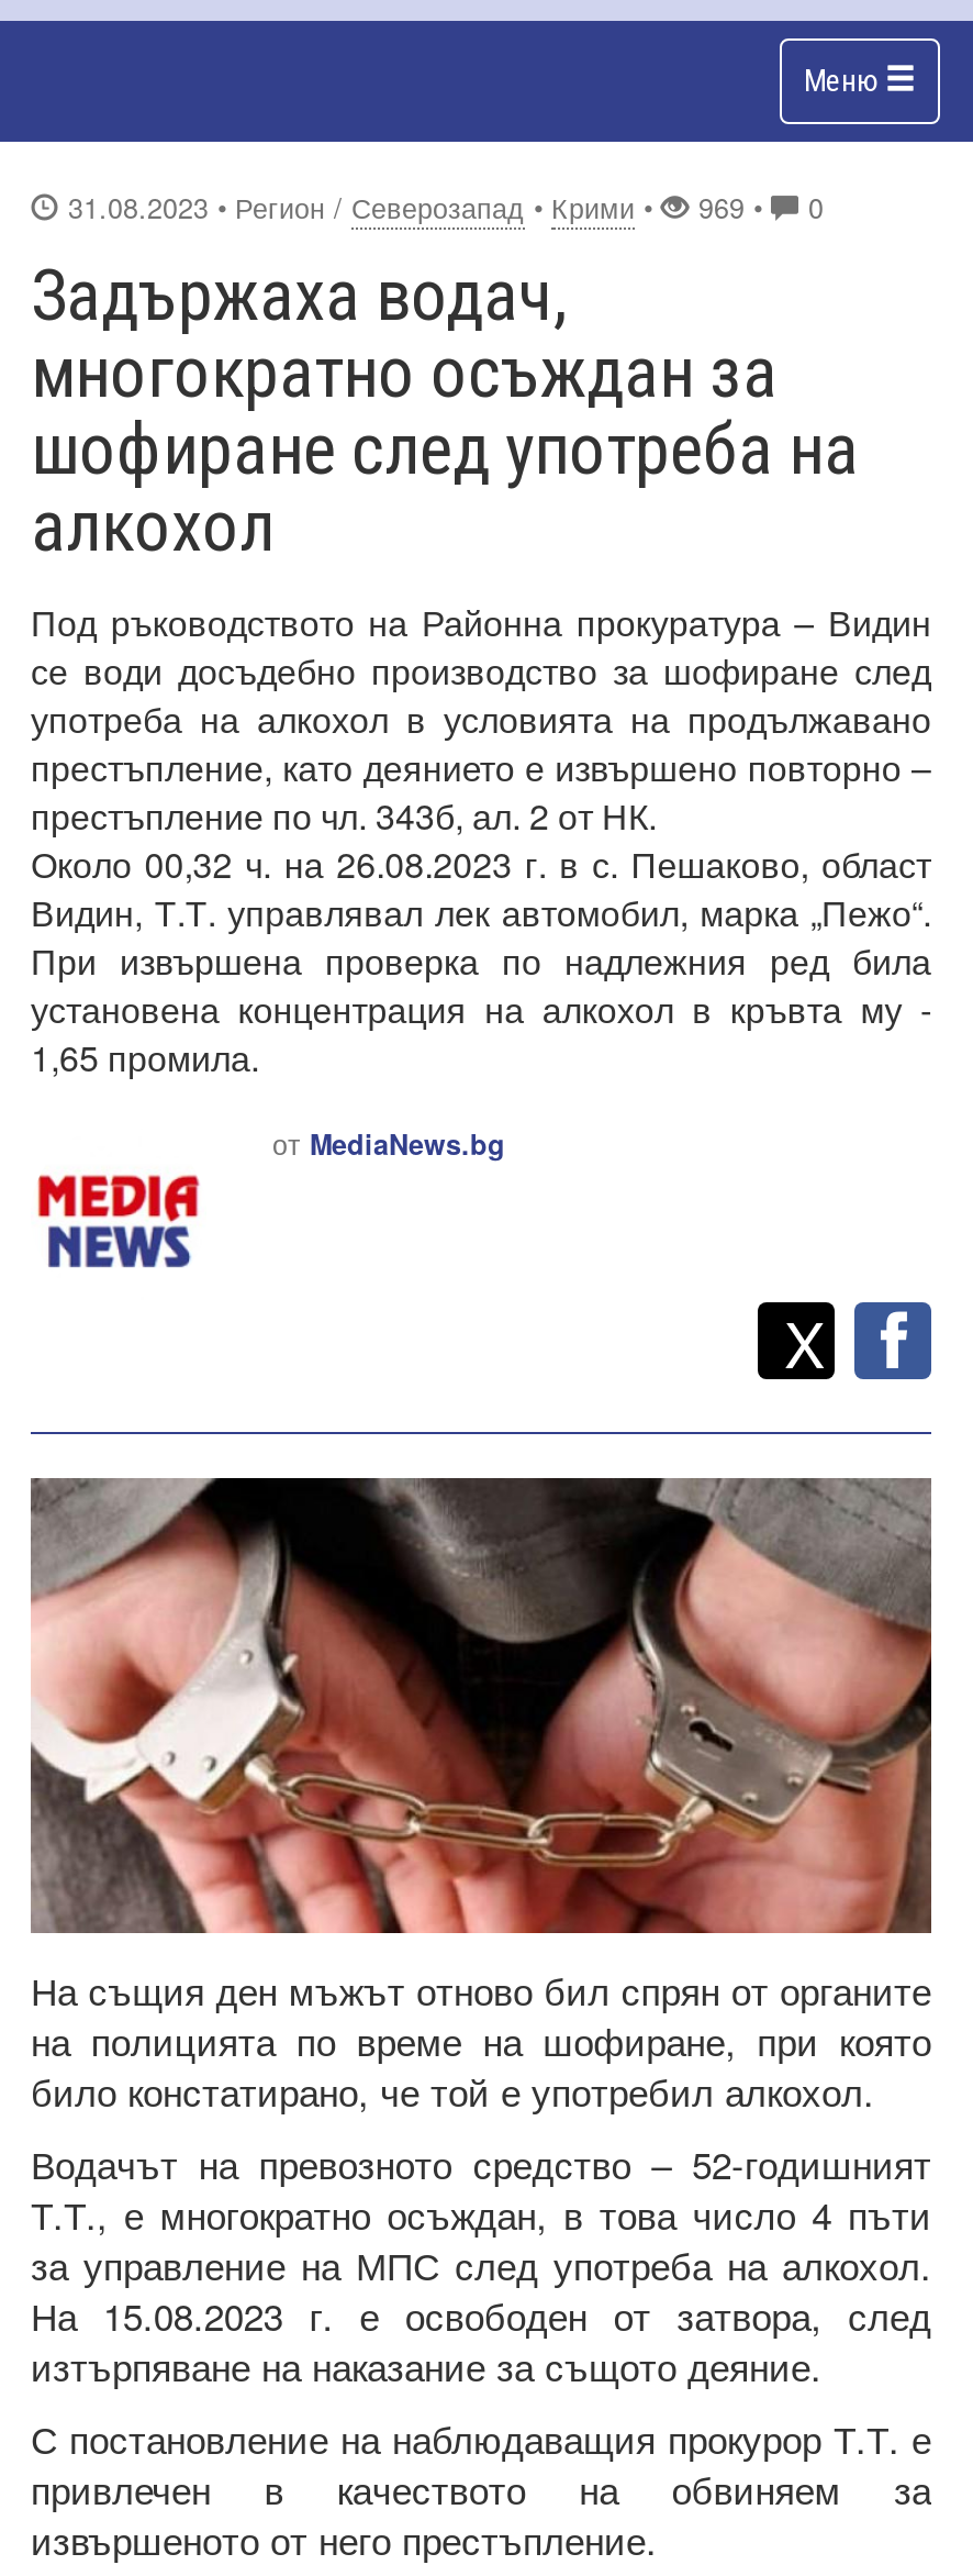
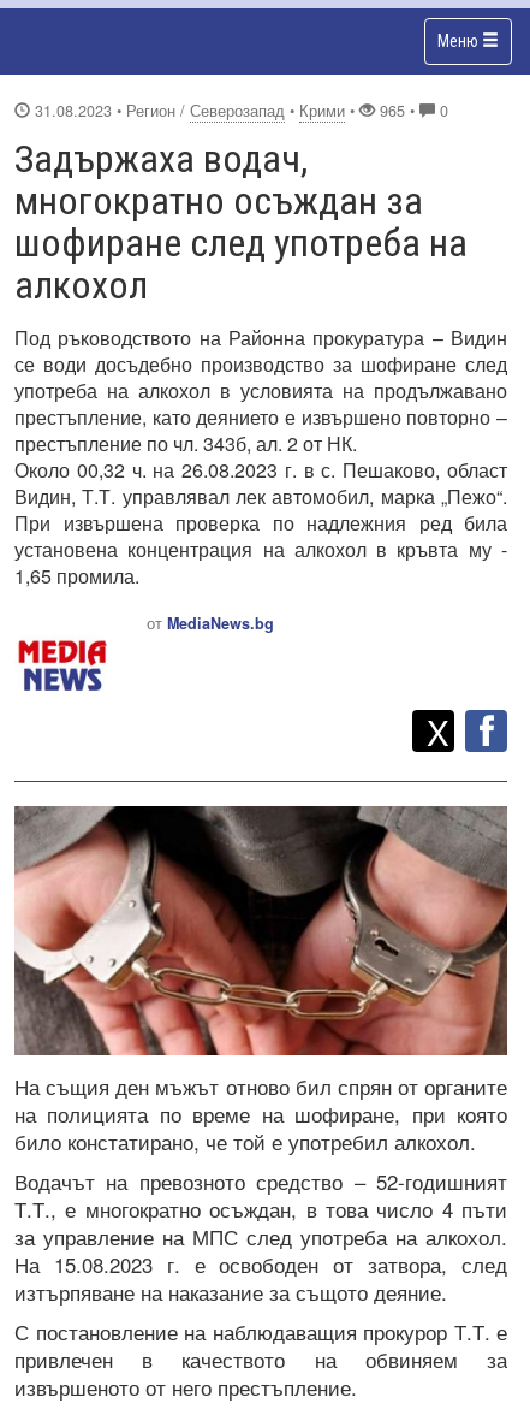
- 31.08.2023 • Регион / Северозапад • Крими • 969 • 0
+ 31.08.2023 • Регион / Северозапад • Крими • 965 • 0
